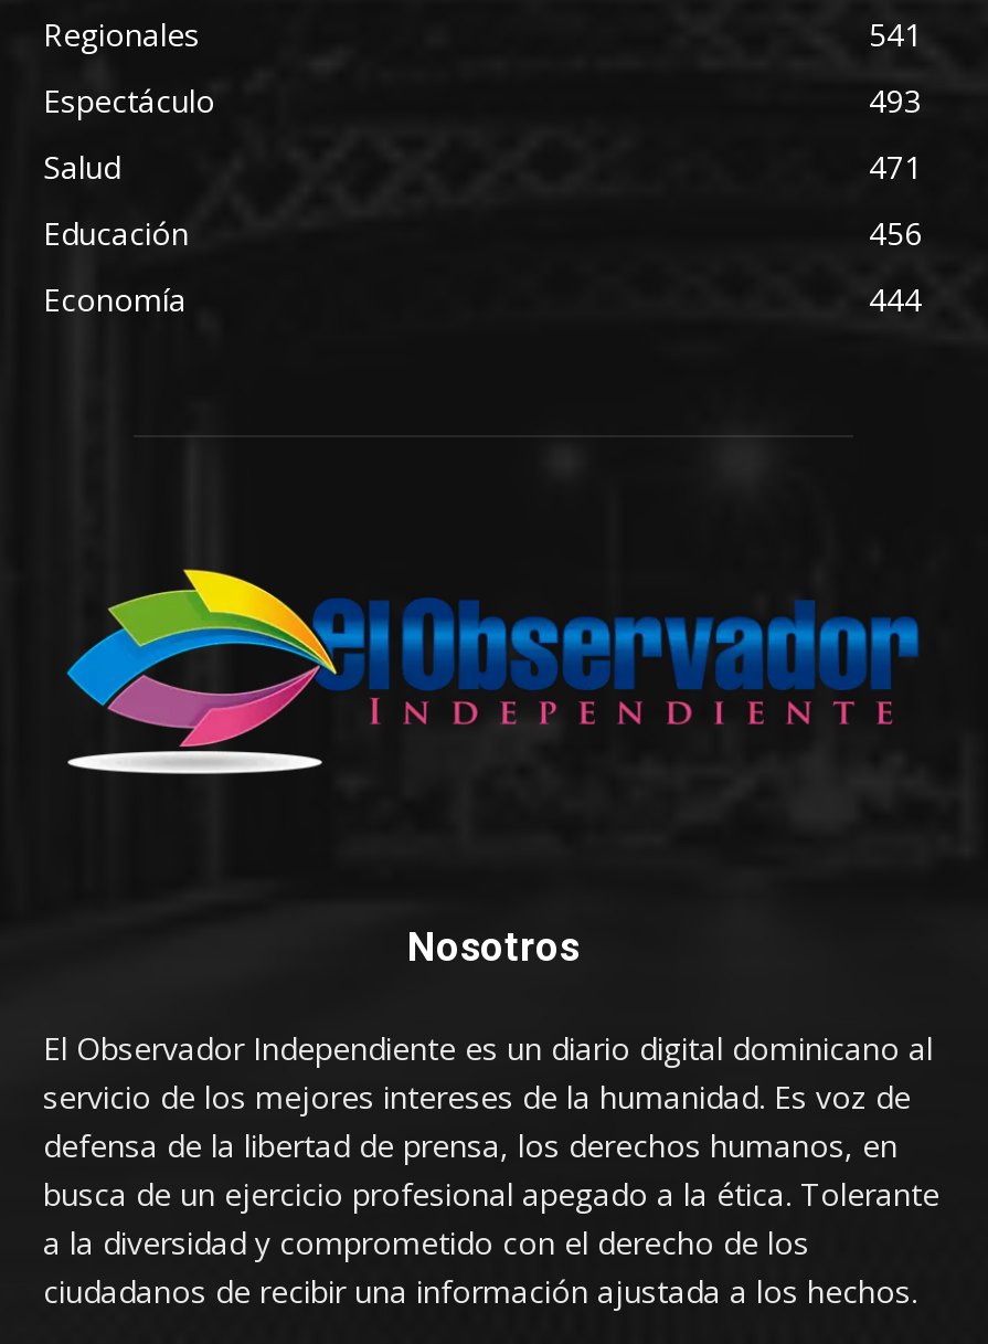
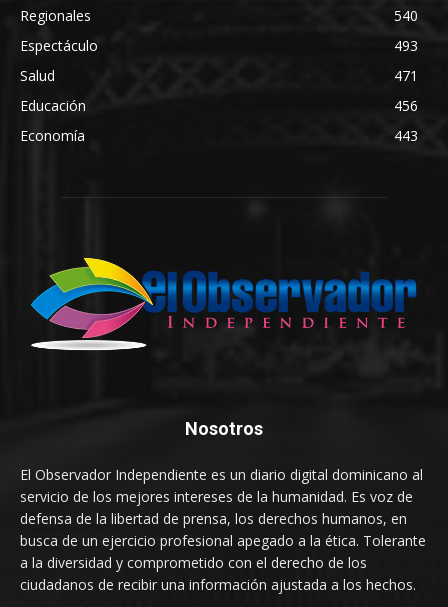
- 541
+ 540

- 444
+ 443
